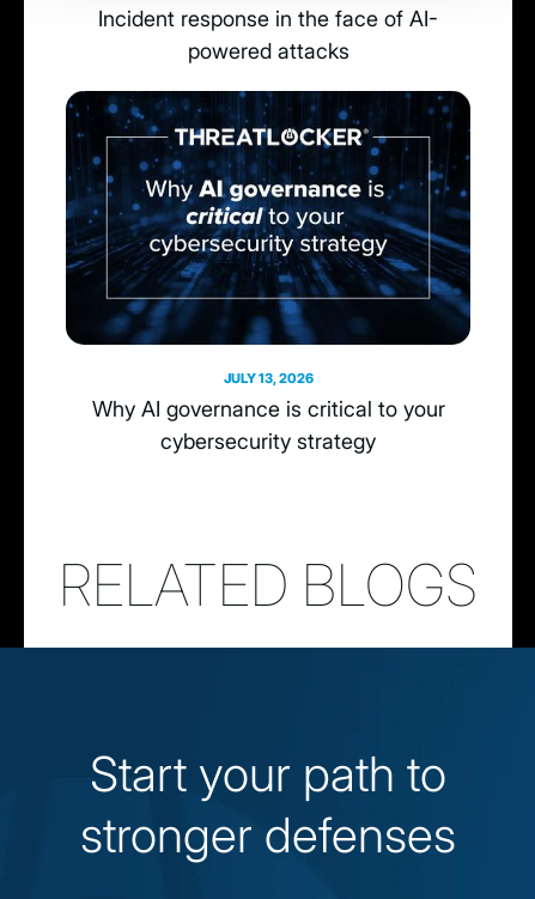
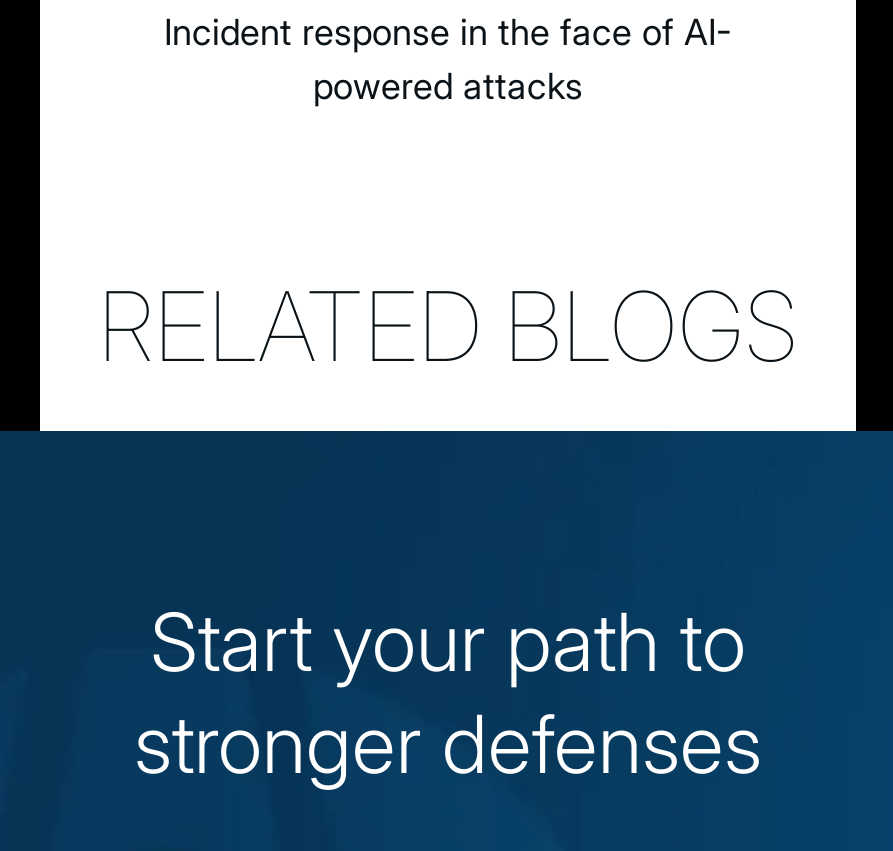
- [image]
- JULY 13, 2026
- Why AI governance is critical to your
- cybersecurity strategy
